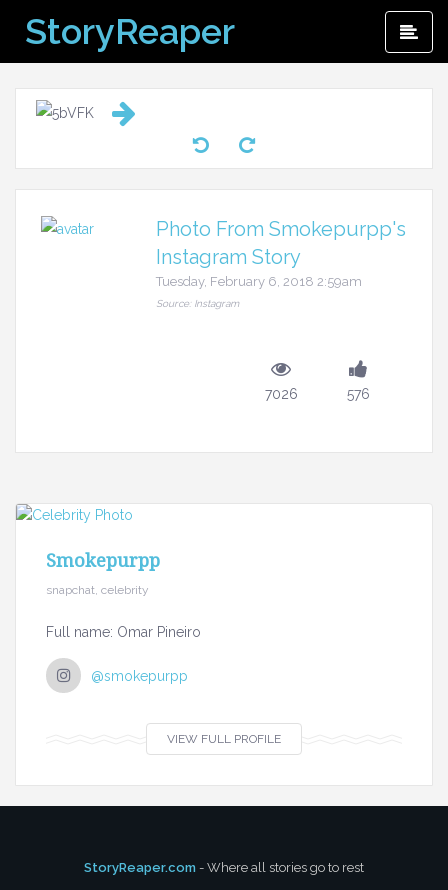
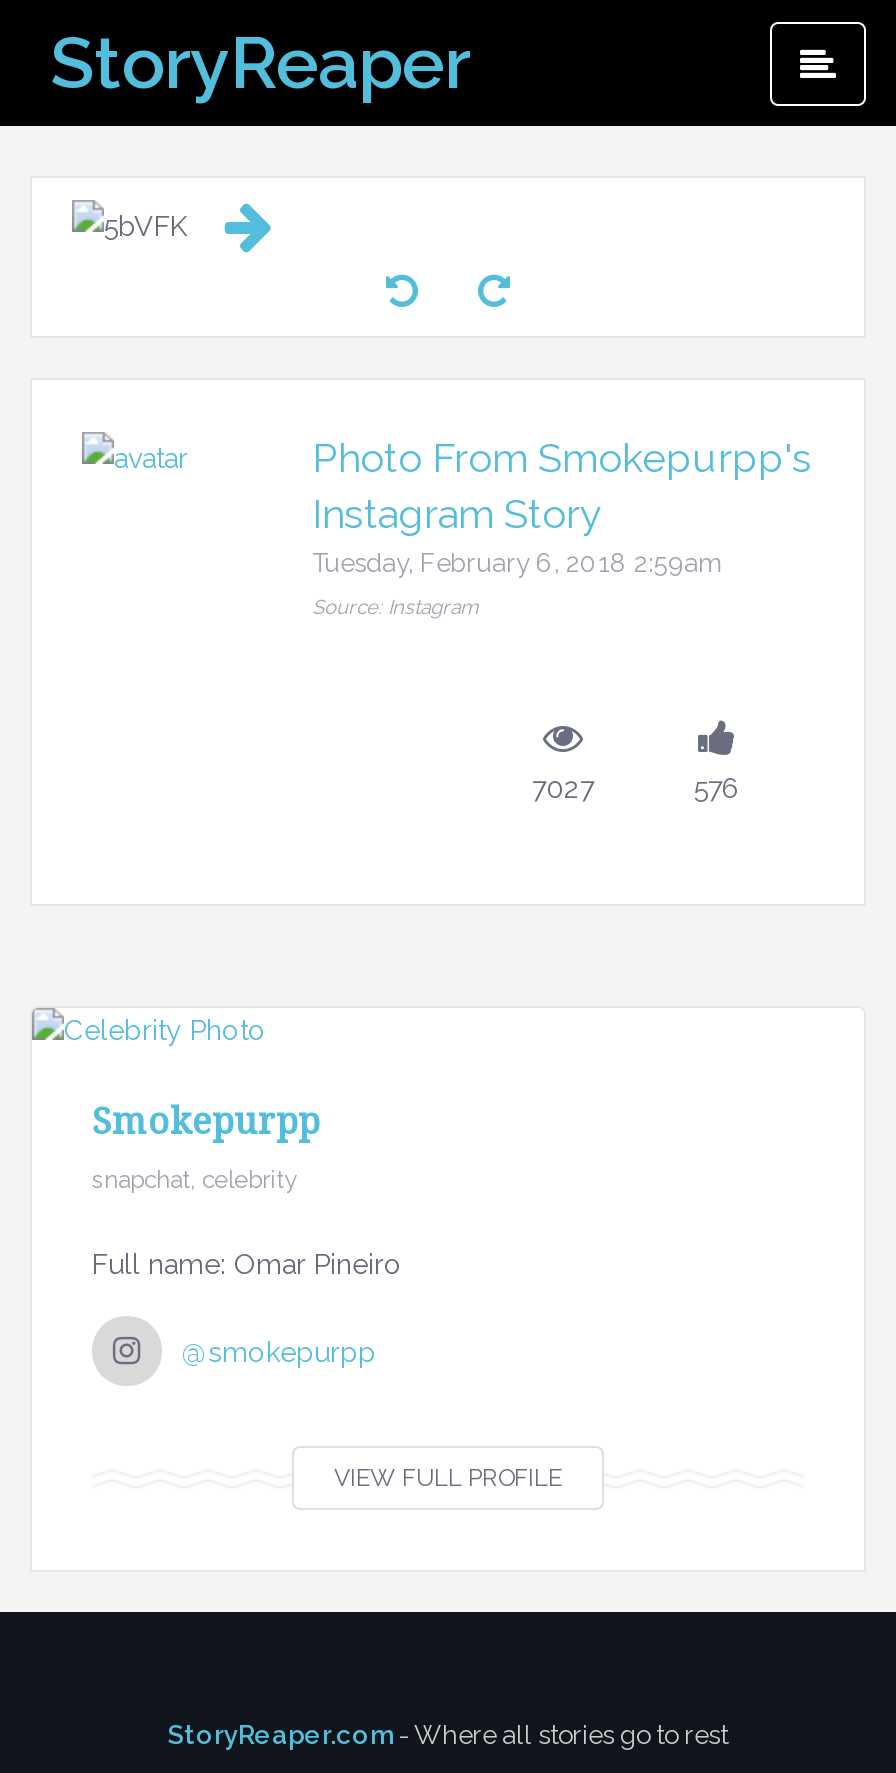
- 7026
+ 7027
